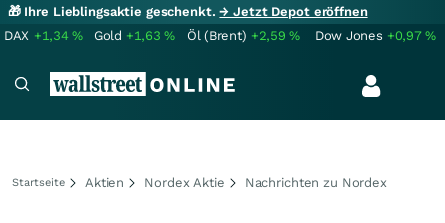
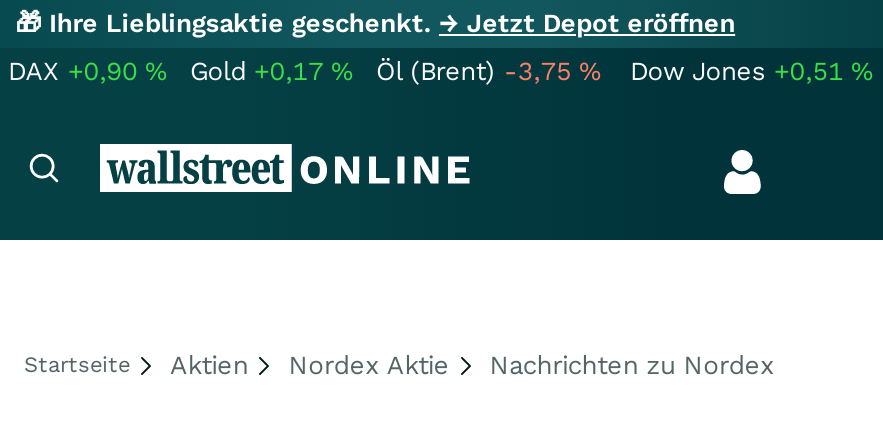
- DAX +1,34%
+ DAX +0,90%

- Gold +1,63%
+ Gold +0,17%

- Öl (Brent) +2,59%
+ Öl (Brent) -3,75%

- Dow Jones +0,97%
+ Dow Jones +0,51%
